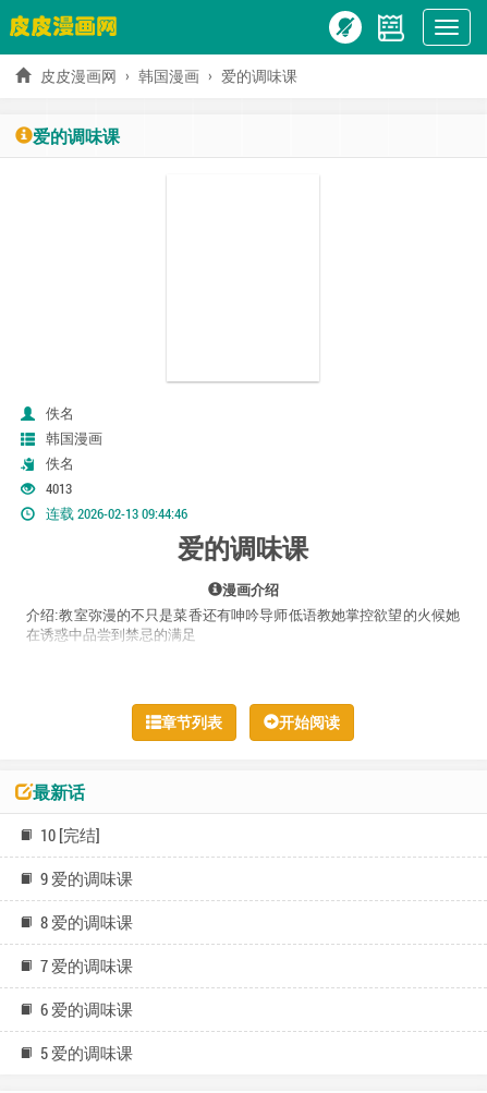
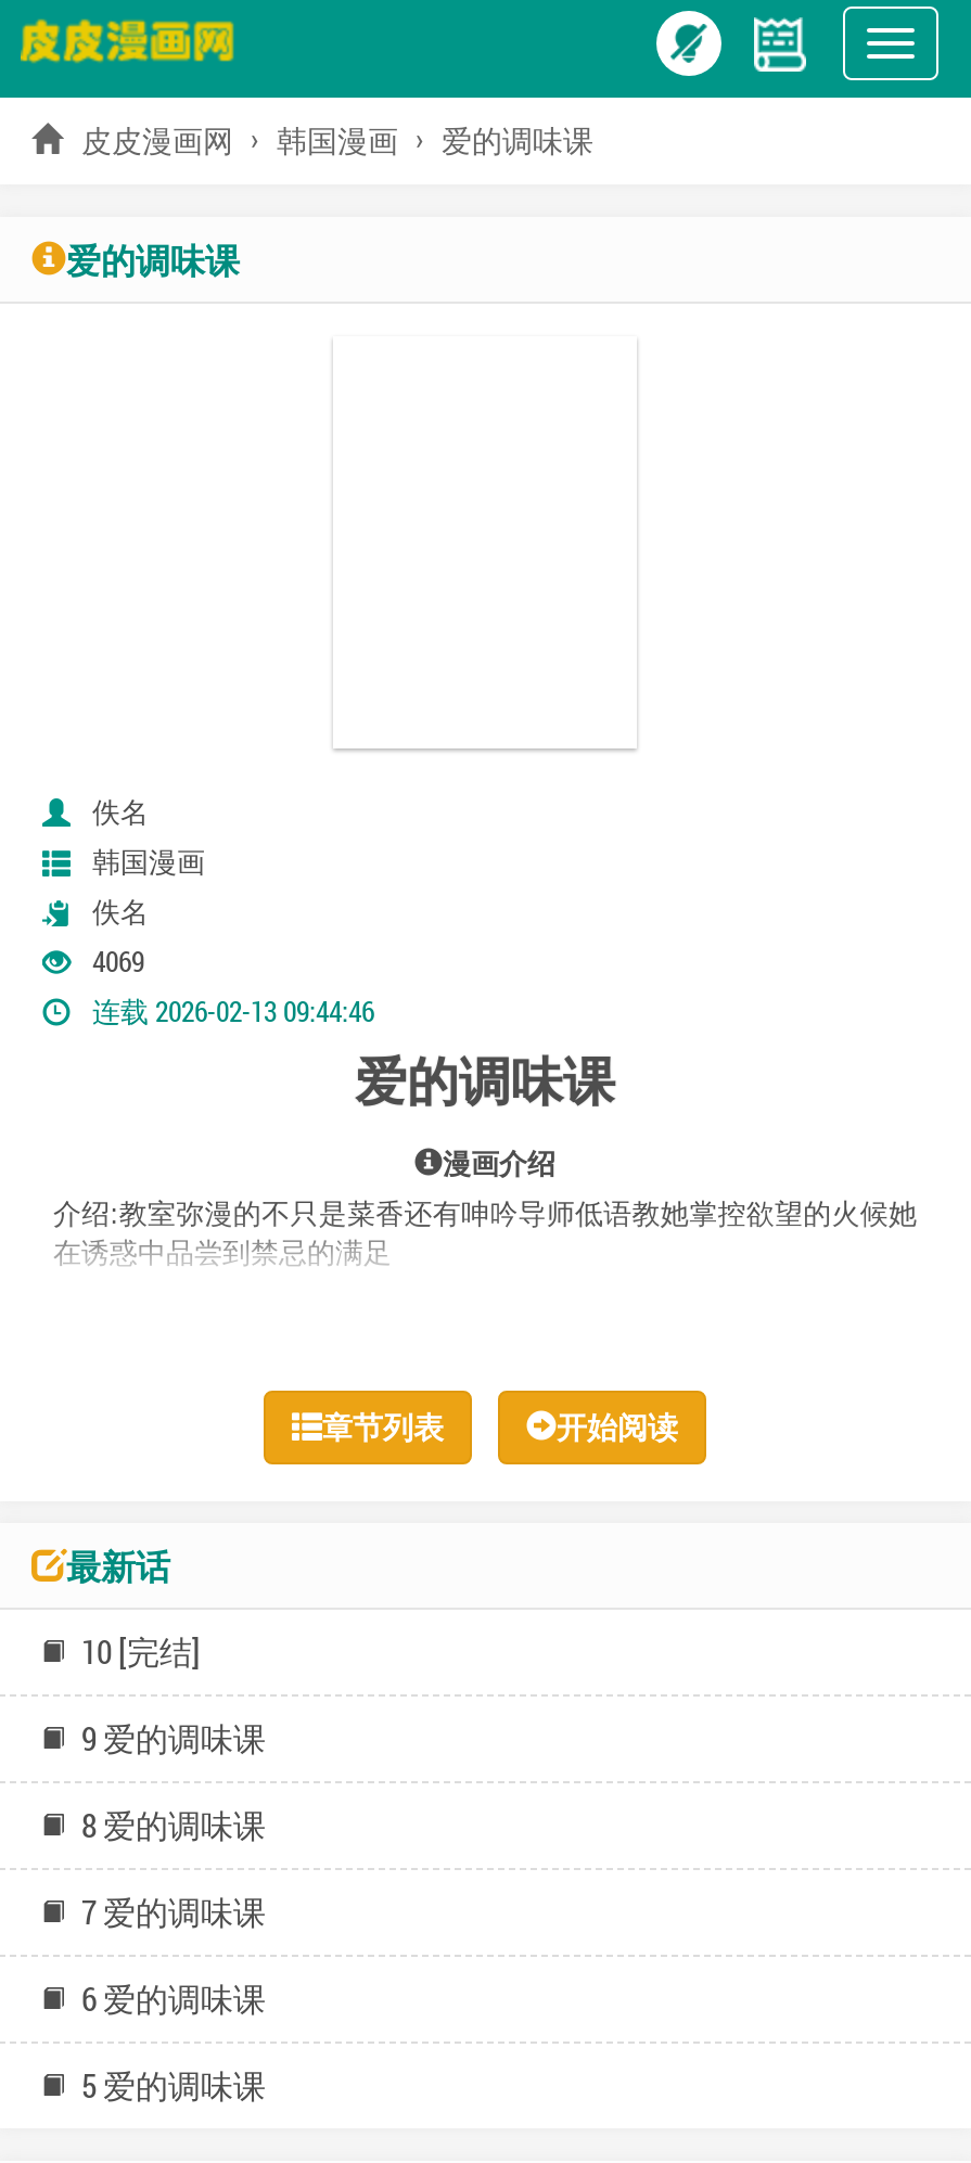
- 4013
+ 4069
